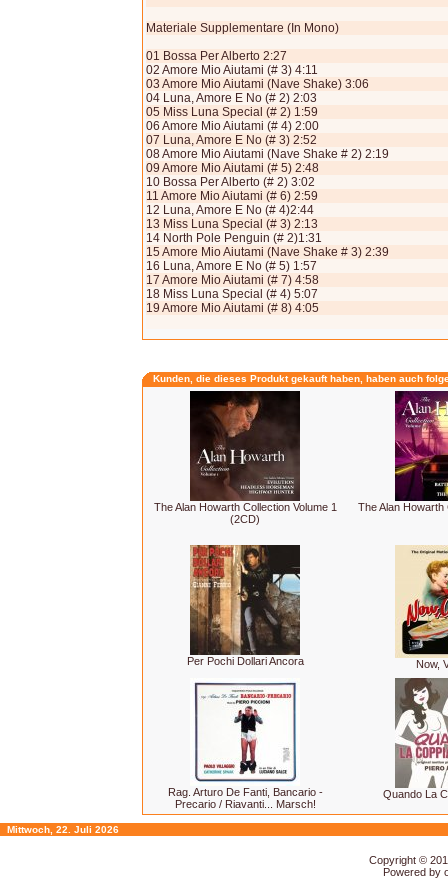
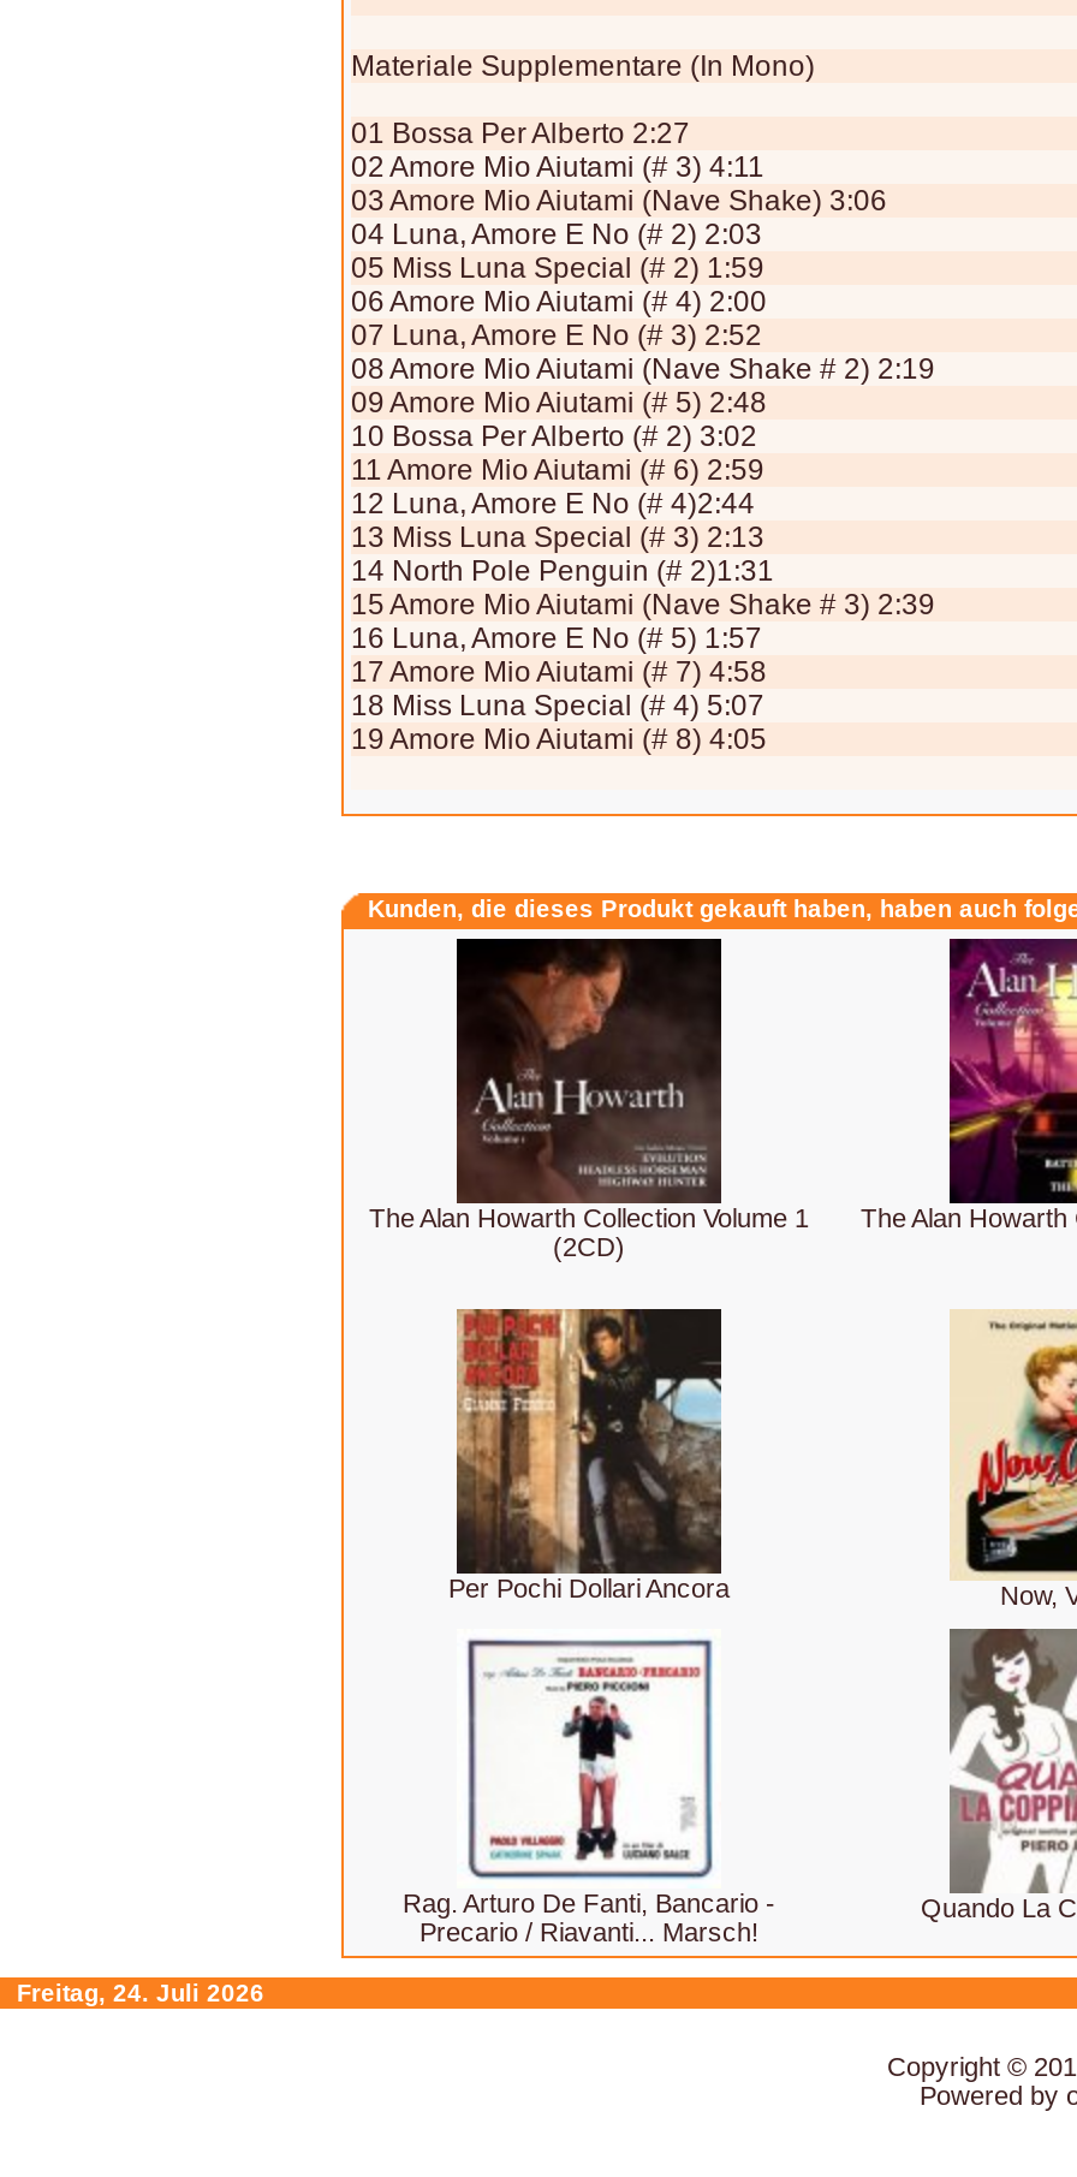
- Mittwoch, 22. Juli 2026
+ Freitag, 24. Juli 2026
